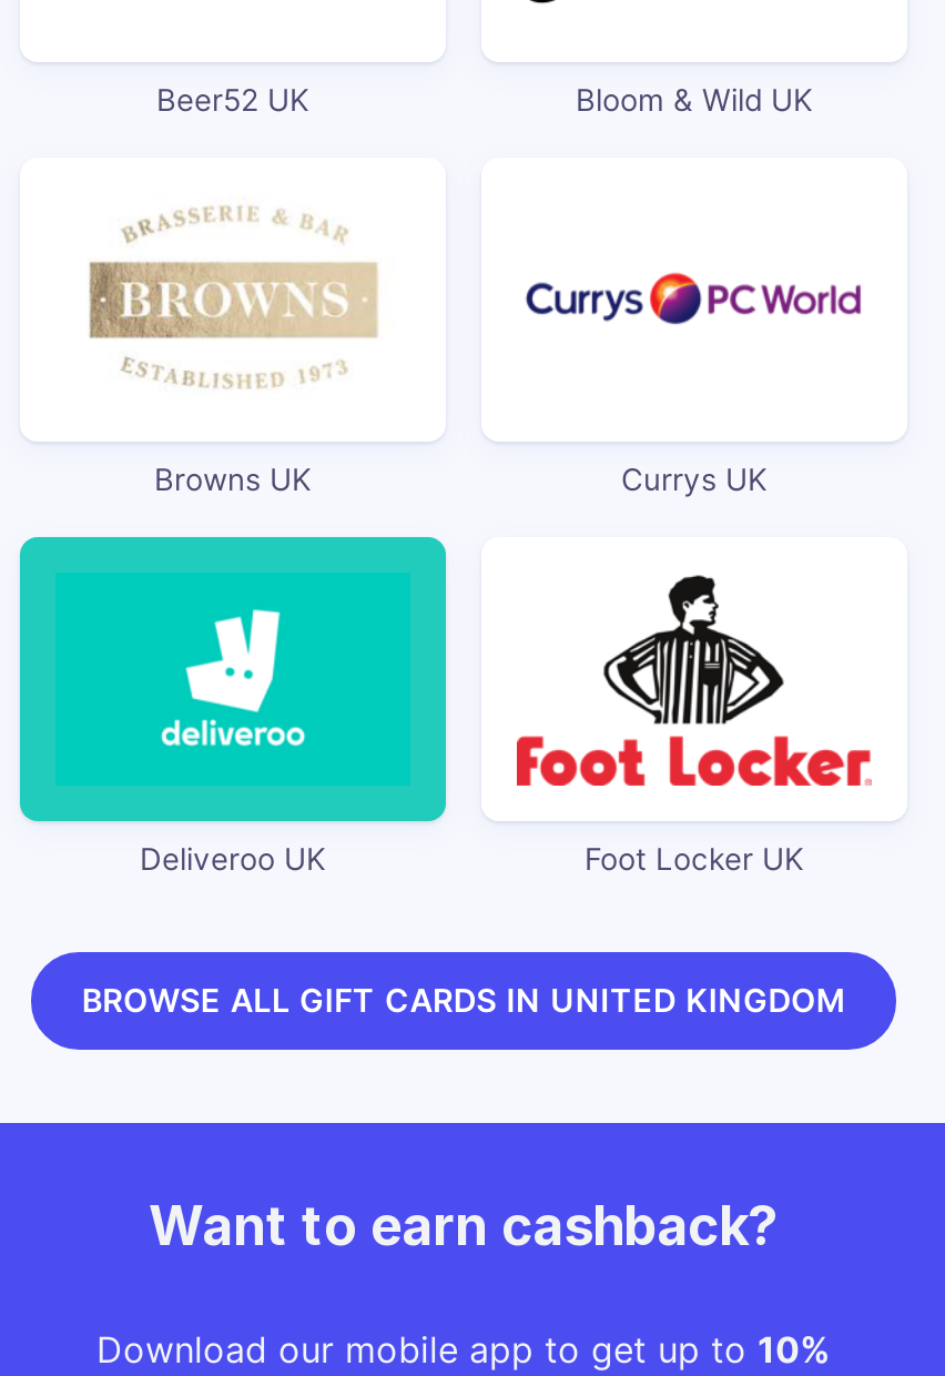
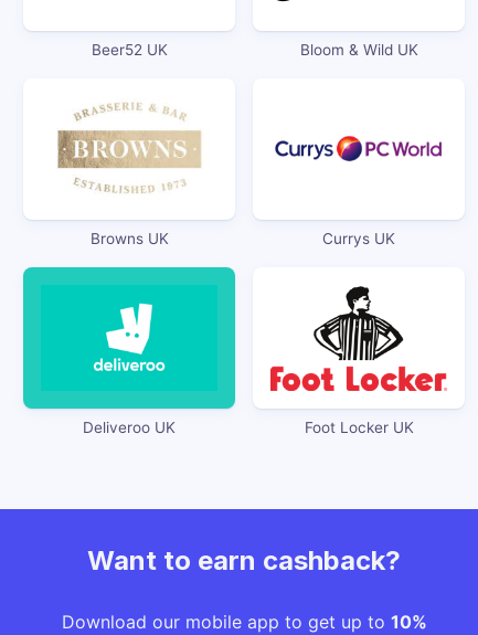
- BROWSE ALL GIFT CARDS IN UNITED KINGDOM
